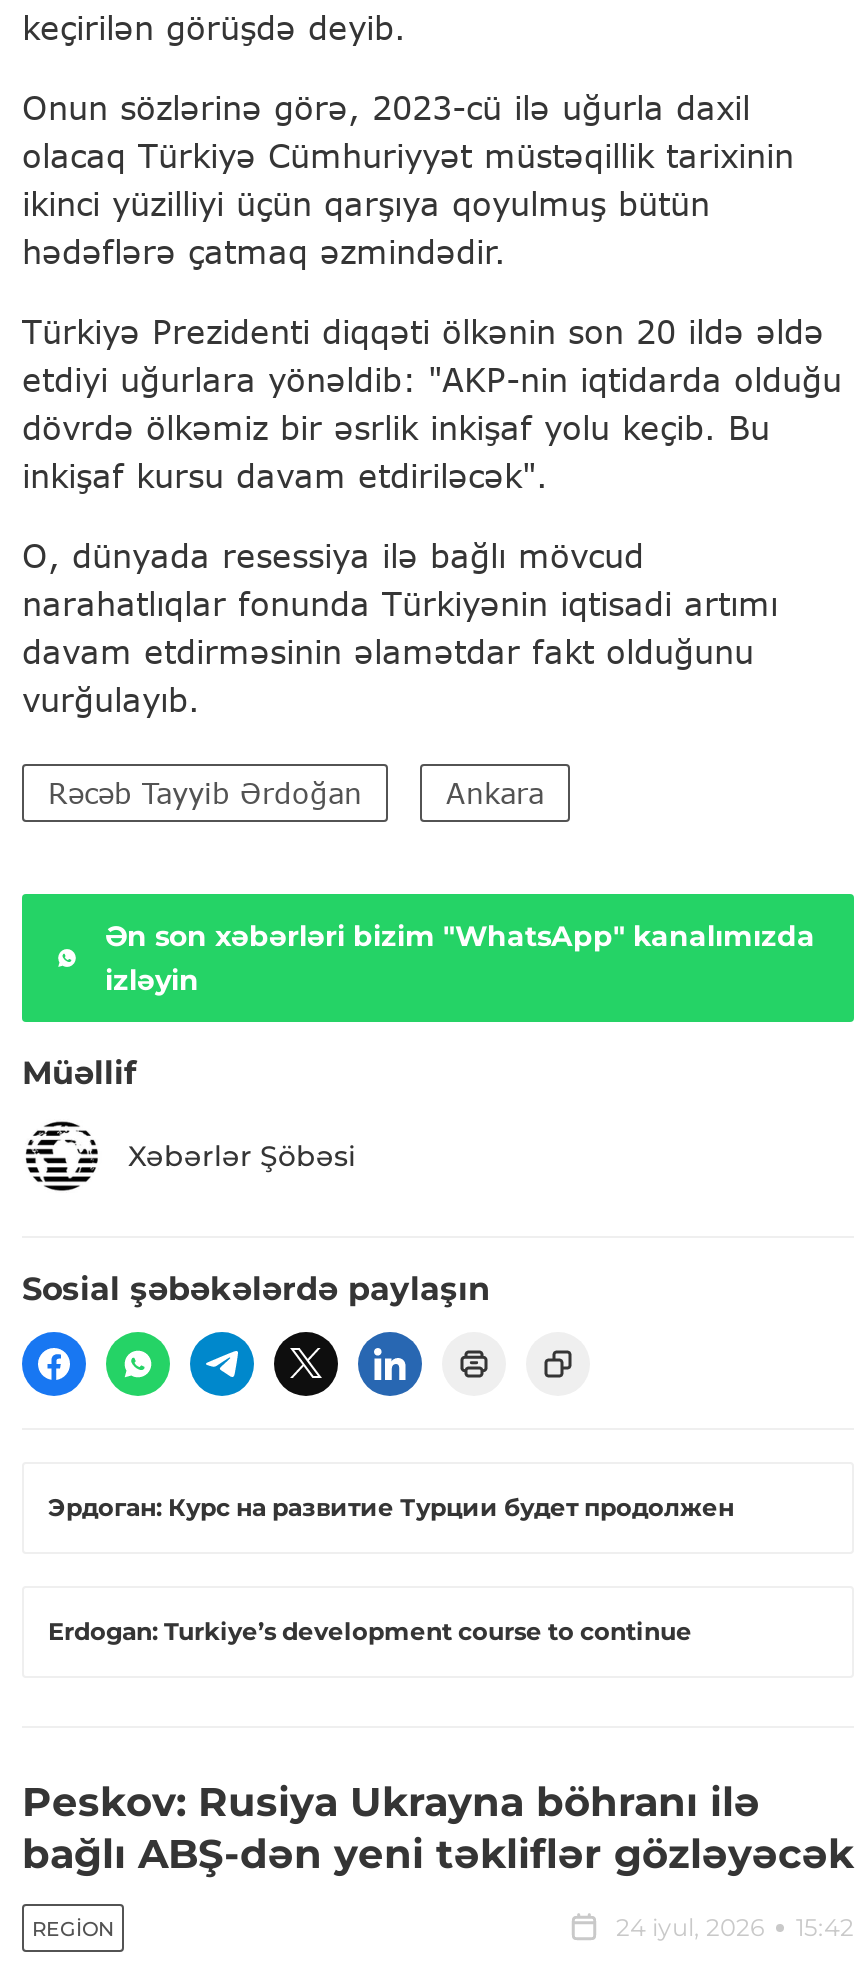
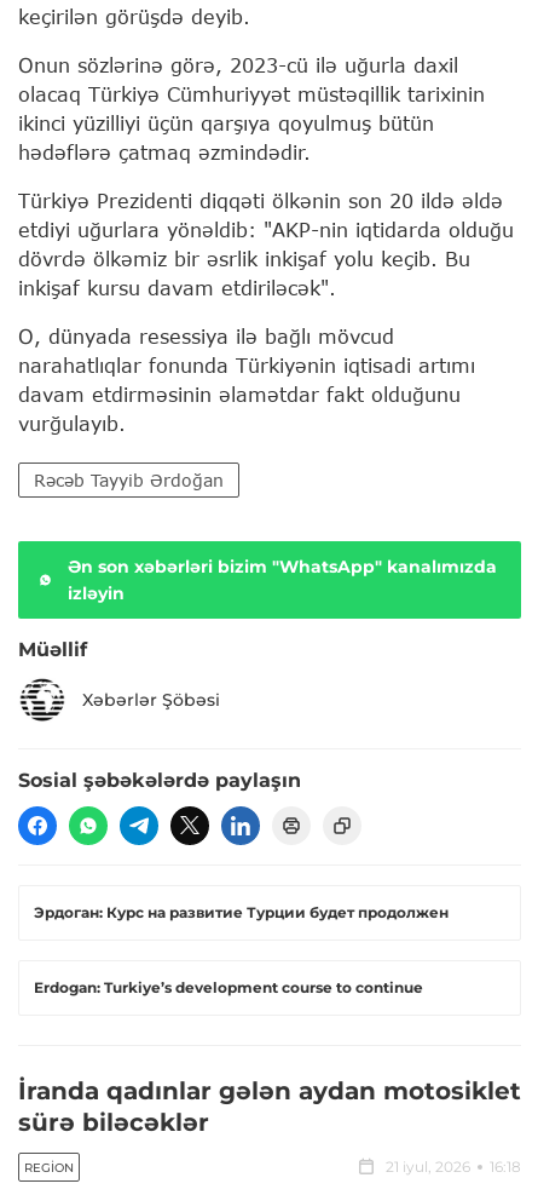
- Ankara

- Peskov: Rusiya Ukrayna böhranı ilə
- bağlı ABŞ-dən yeni təkliflər gözləyəcək
+ İranda qadınlar gələn aydan motosiklet
+ sürə biləcəklər

- 24 iyul, 2026
- 15:42
+ 21 iyul, 2026
+ 16:18
